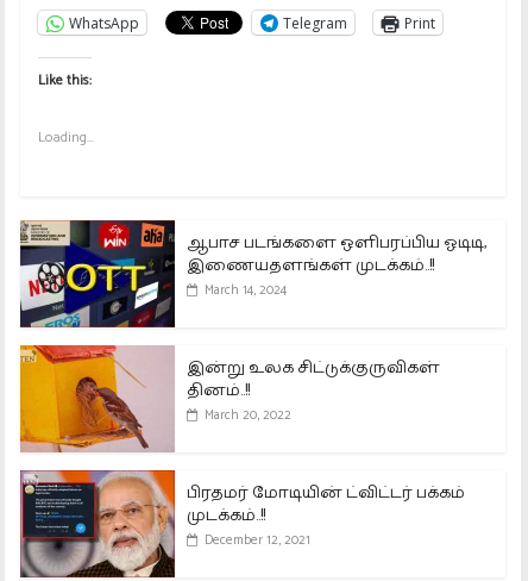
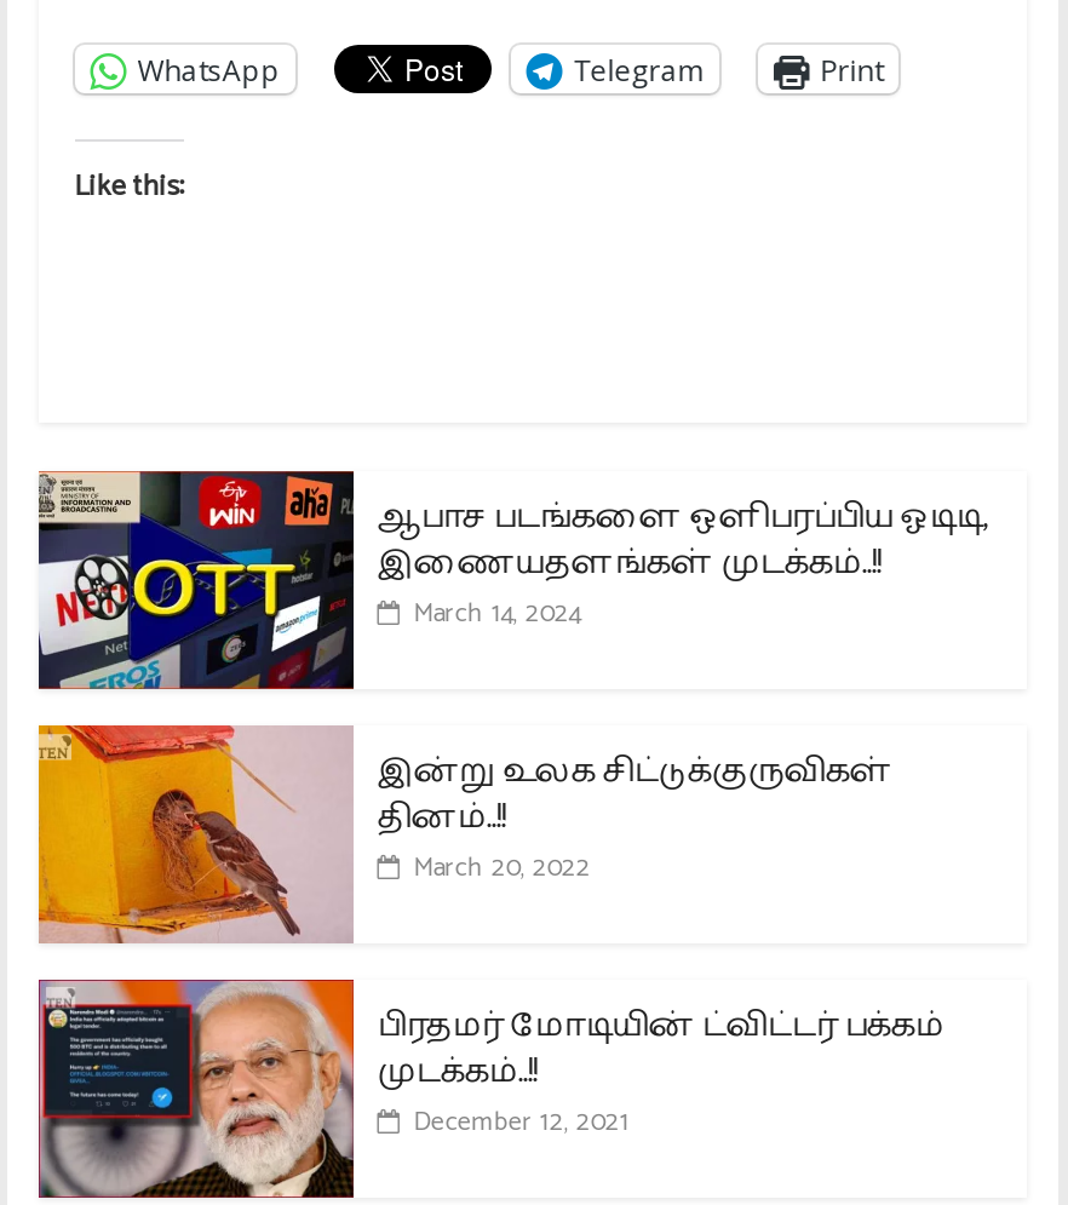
- Loading...
